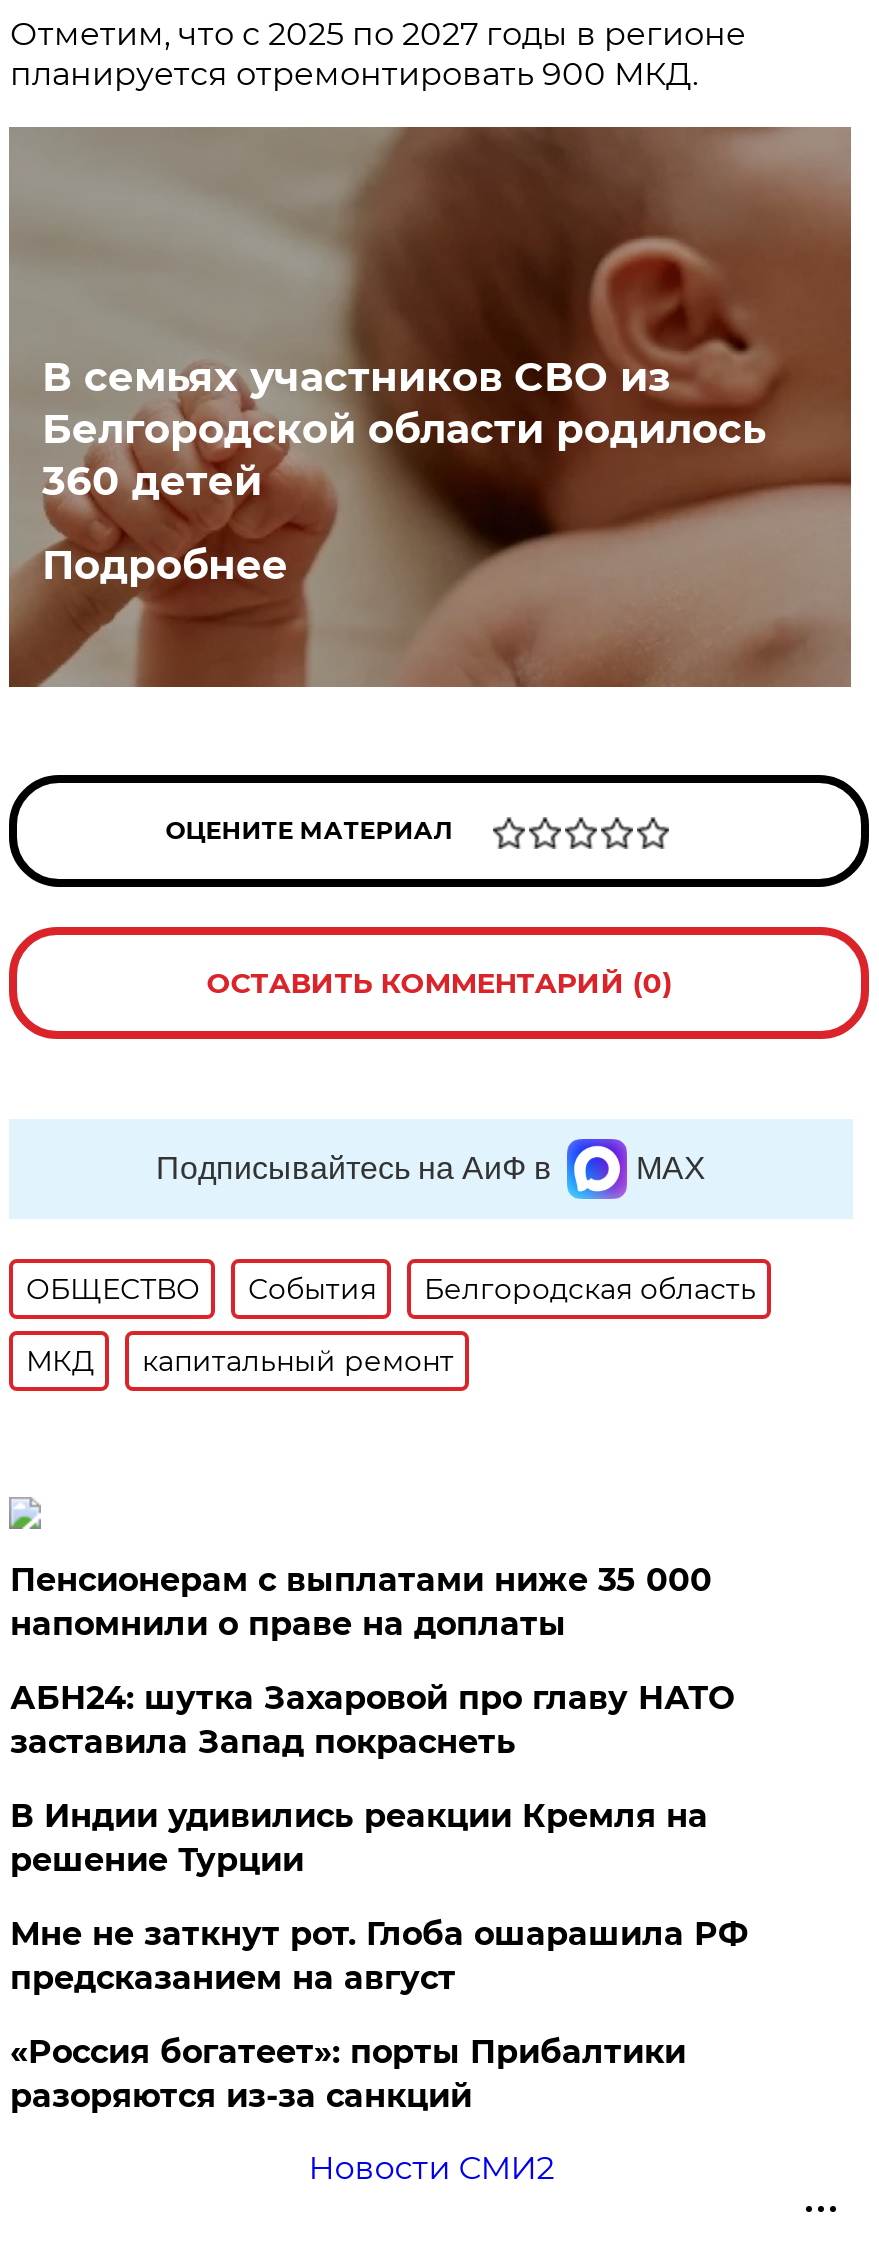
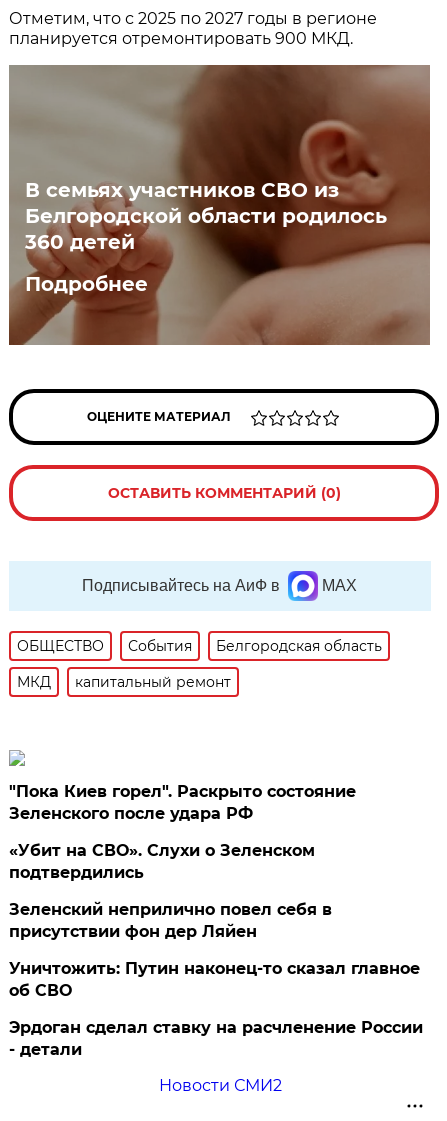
- Пенсионерам с выплатами ниже 35 000
- напомнили о праве на доплаты
+ "Пока Киев горел". Раскрыто состояние
+ Зеленского после удара РФ

- АБН24: шутка Захаровой про главу НАТО
- заставила Запад покраснеть
+ «Убит на СВО». Слухи о Зеленском
+ подтвердились

- В Индии удивились реакции Кремля на
- решение Турции
+ Зеленский неприлично повел cебя в
+ присутствии фон дер Ляйен

- Мне не заткнут рот. Глоба ошарашила РФ
- предсказанием на август
+ Уничтожить: Путин наконец-то сказал главное
+ об СВО

- «Россия богатеет»: порты Прибалтики
- разоряются из-за санкций
+ Эрдоган сделал ставку на расчленение России
+ - детали
